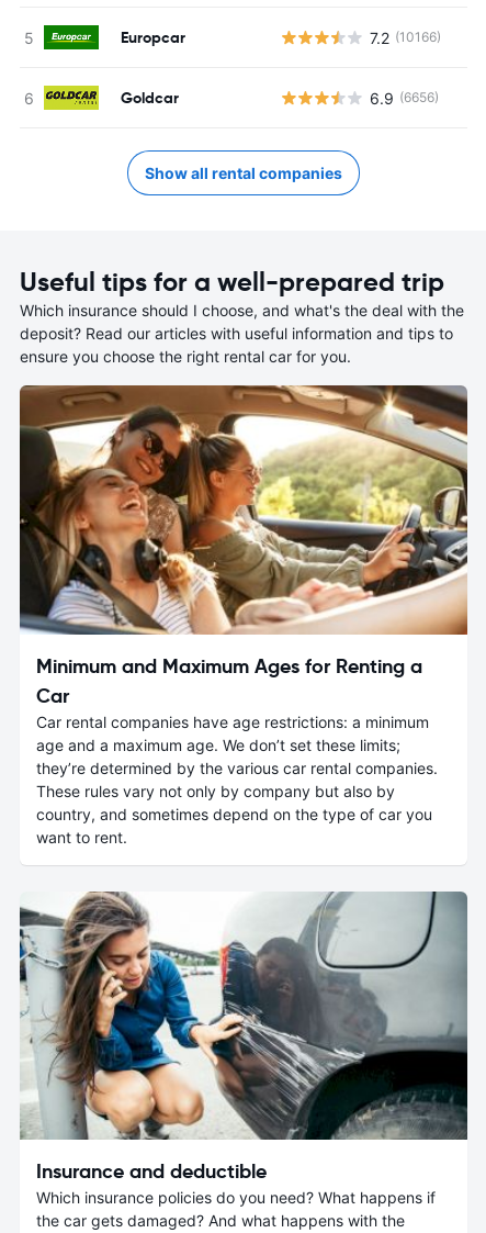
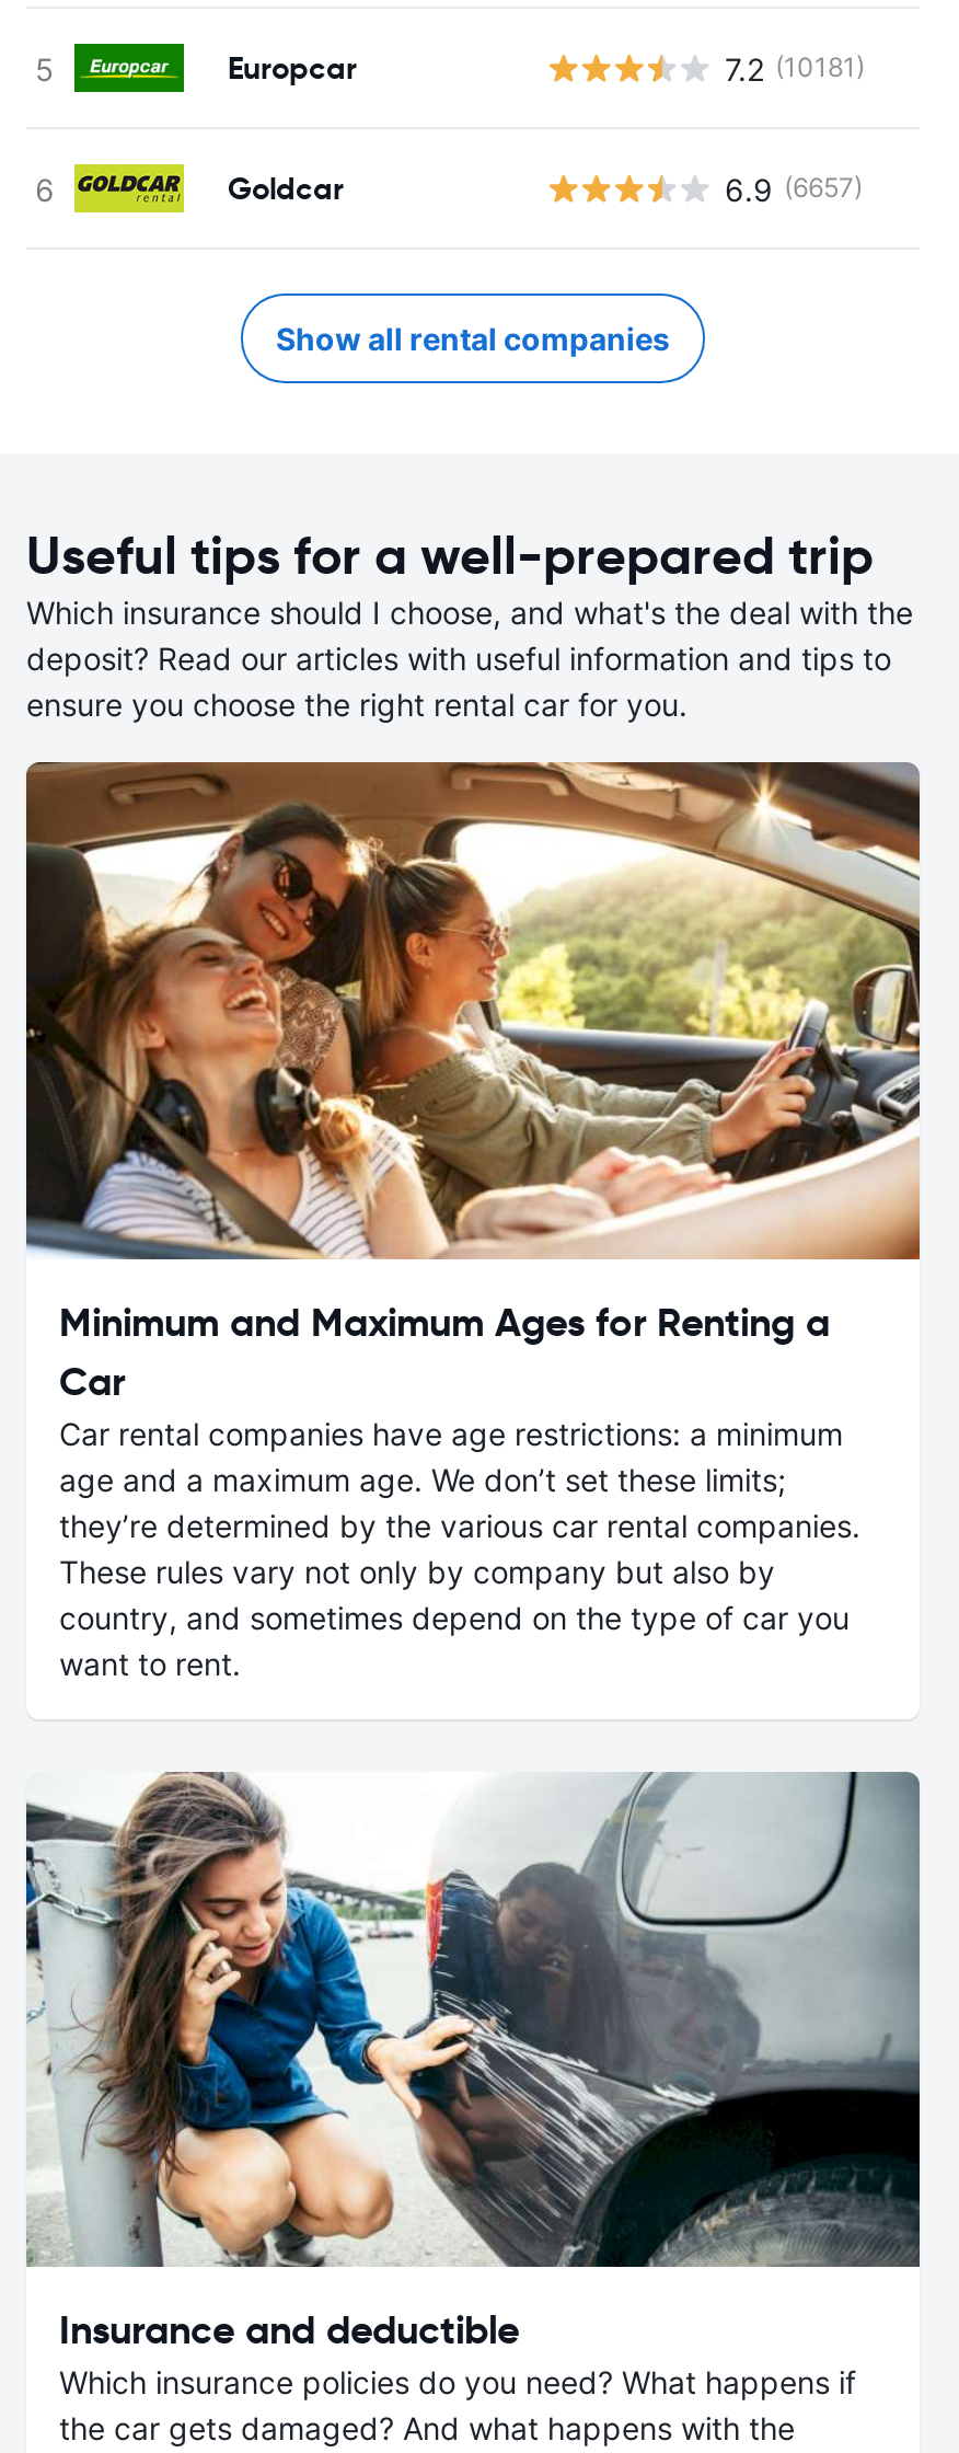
- 7.2 (10166)
+ 7.2 (10181)

- 6.9 (6656)
+ 6.9 (6657)
